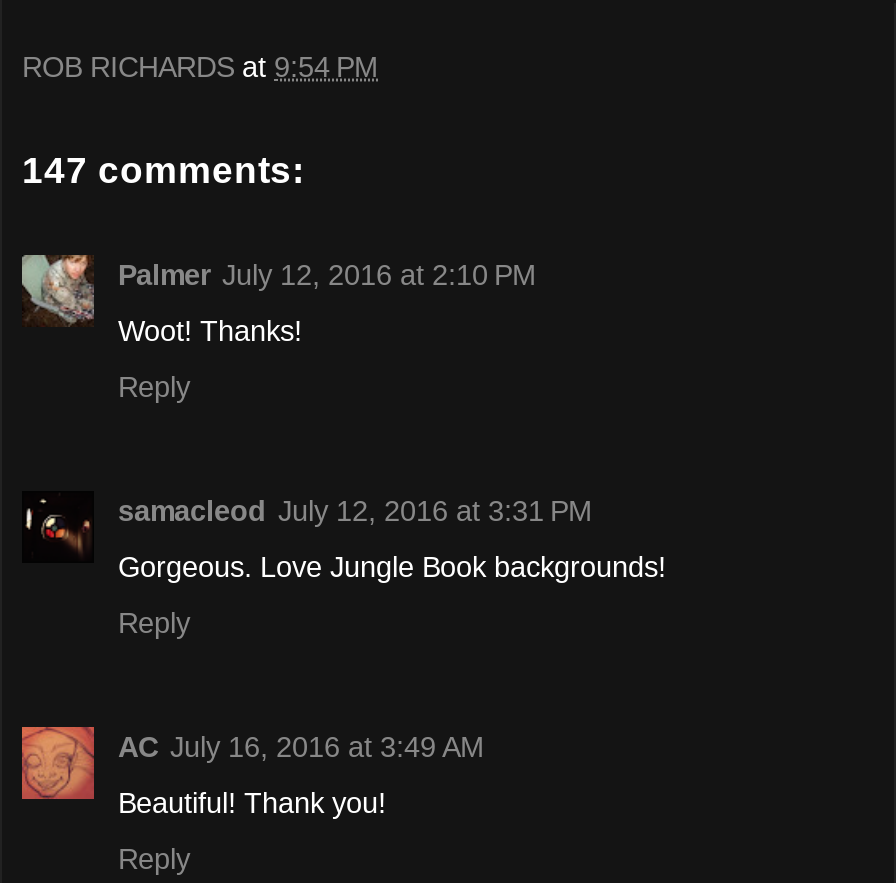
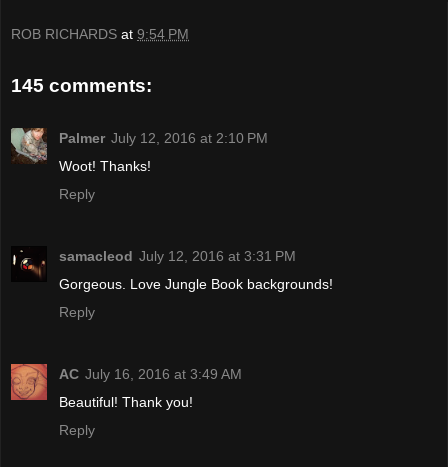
- 147 comments:
+ 145 comments:
